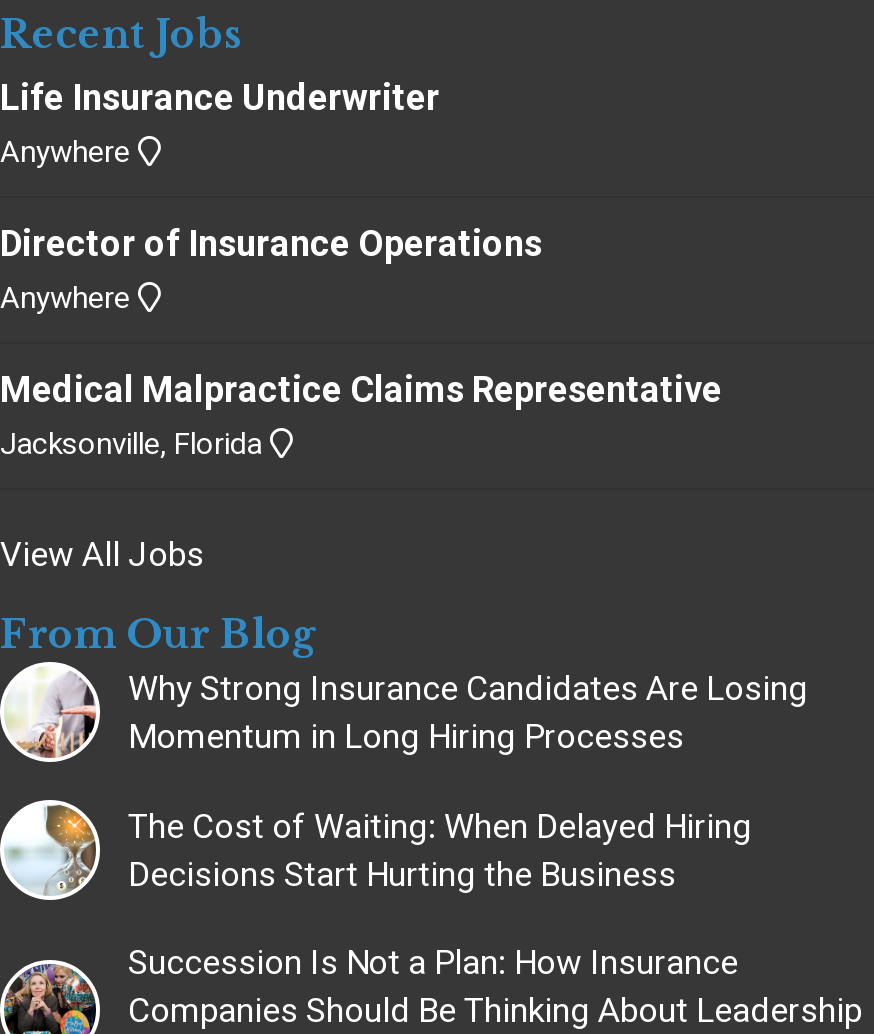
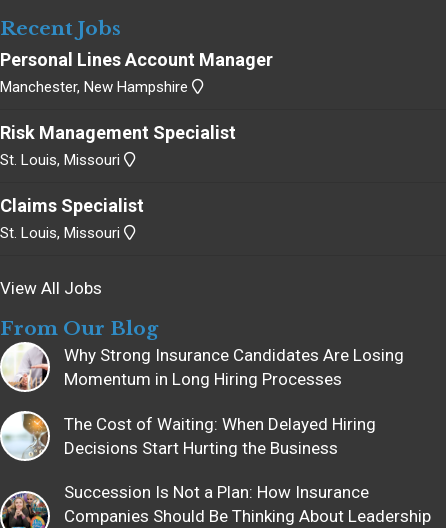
- Life Insurance Underwriter
- Anywhere
+ Personal Lines Account Manager
+ Manchester, New Hampshire

- Director of Insurance Operations
- Anywhere
+ Risk Management Specialist
+ St. Louis, Missouri

- Medical Malpractice Claims Representative
- Jacksonville, Florida
+ Claims Specialist
+ St. Louis, Missouri
